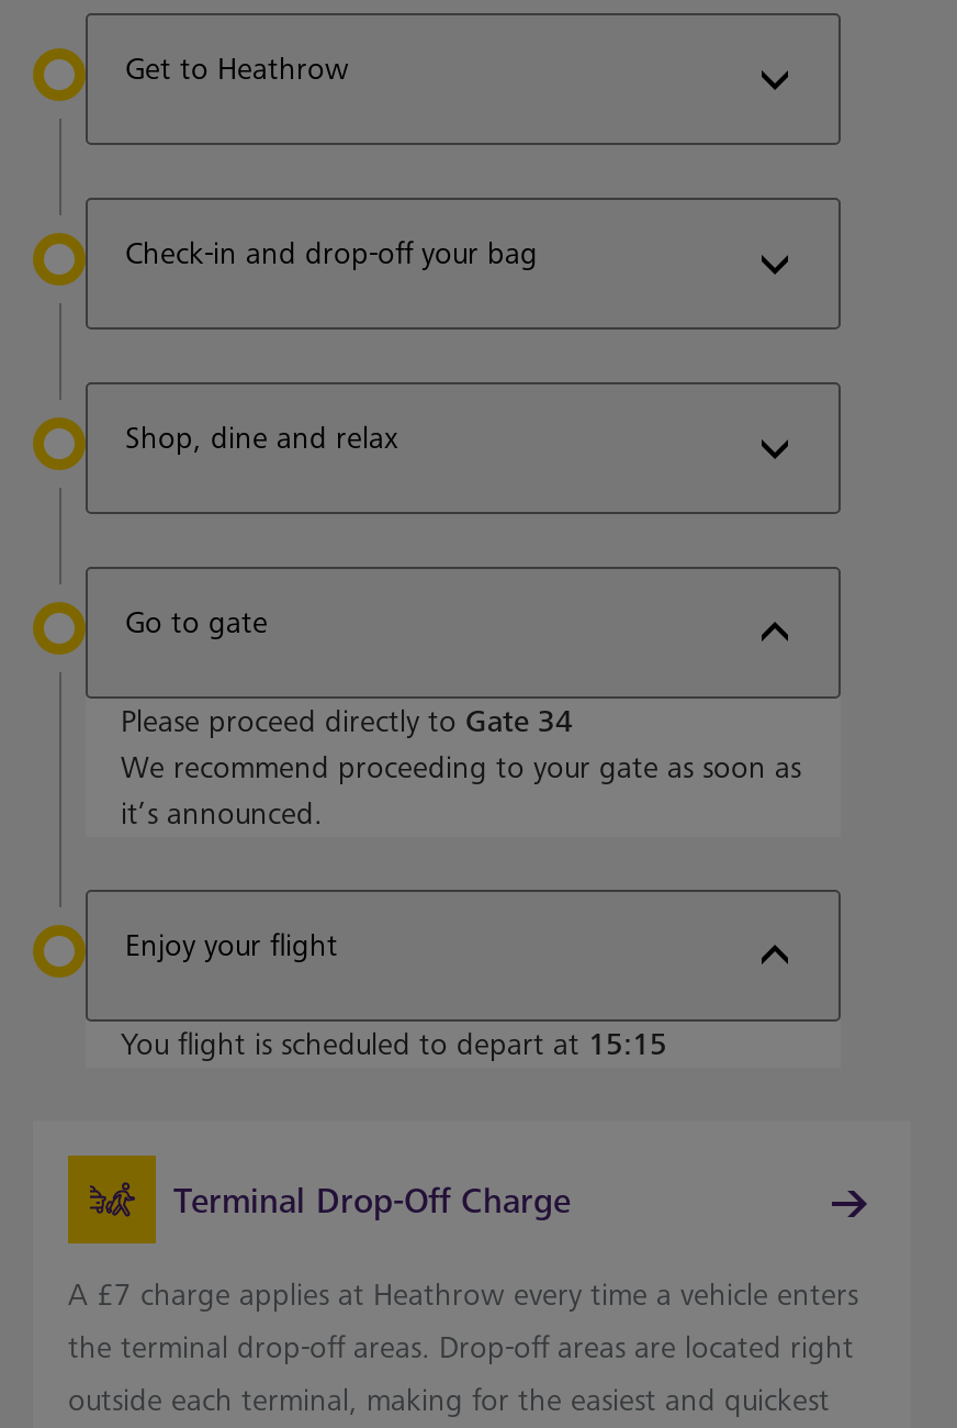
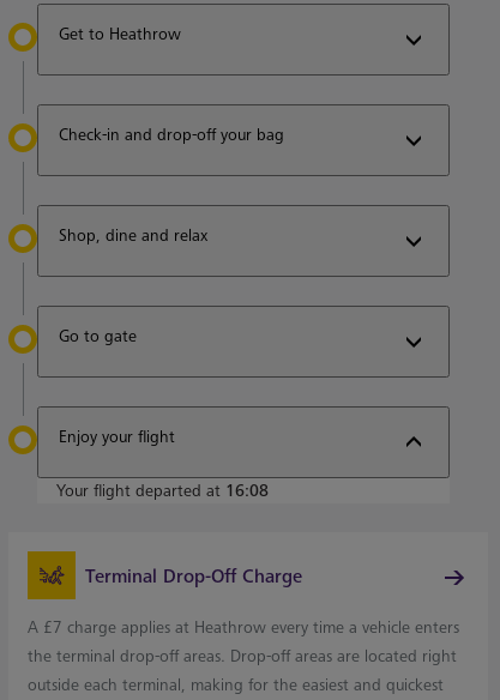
- Please proceed directly to Gate 34
- We recommend proceeding to your gate as soon as
- it’s announced.

- You flight is scheduled to depart at 15:15
+ Your flight departed at 16:08
